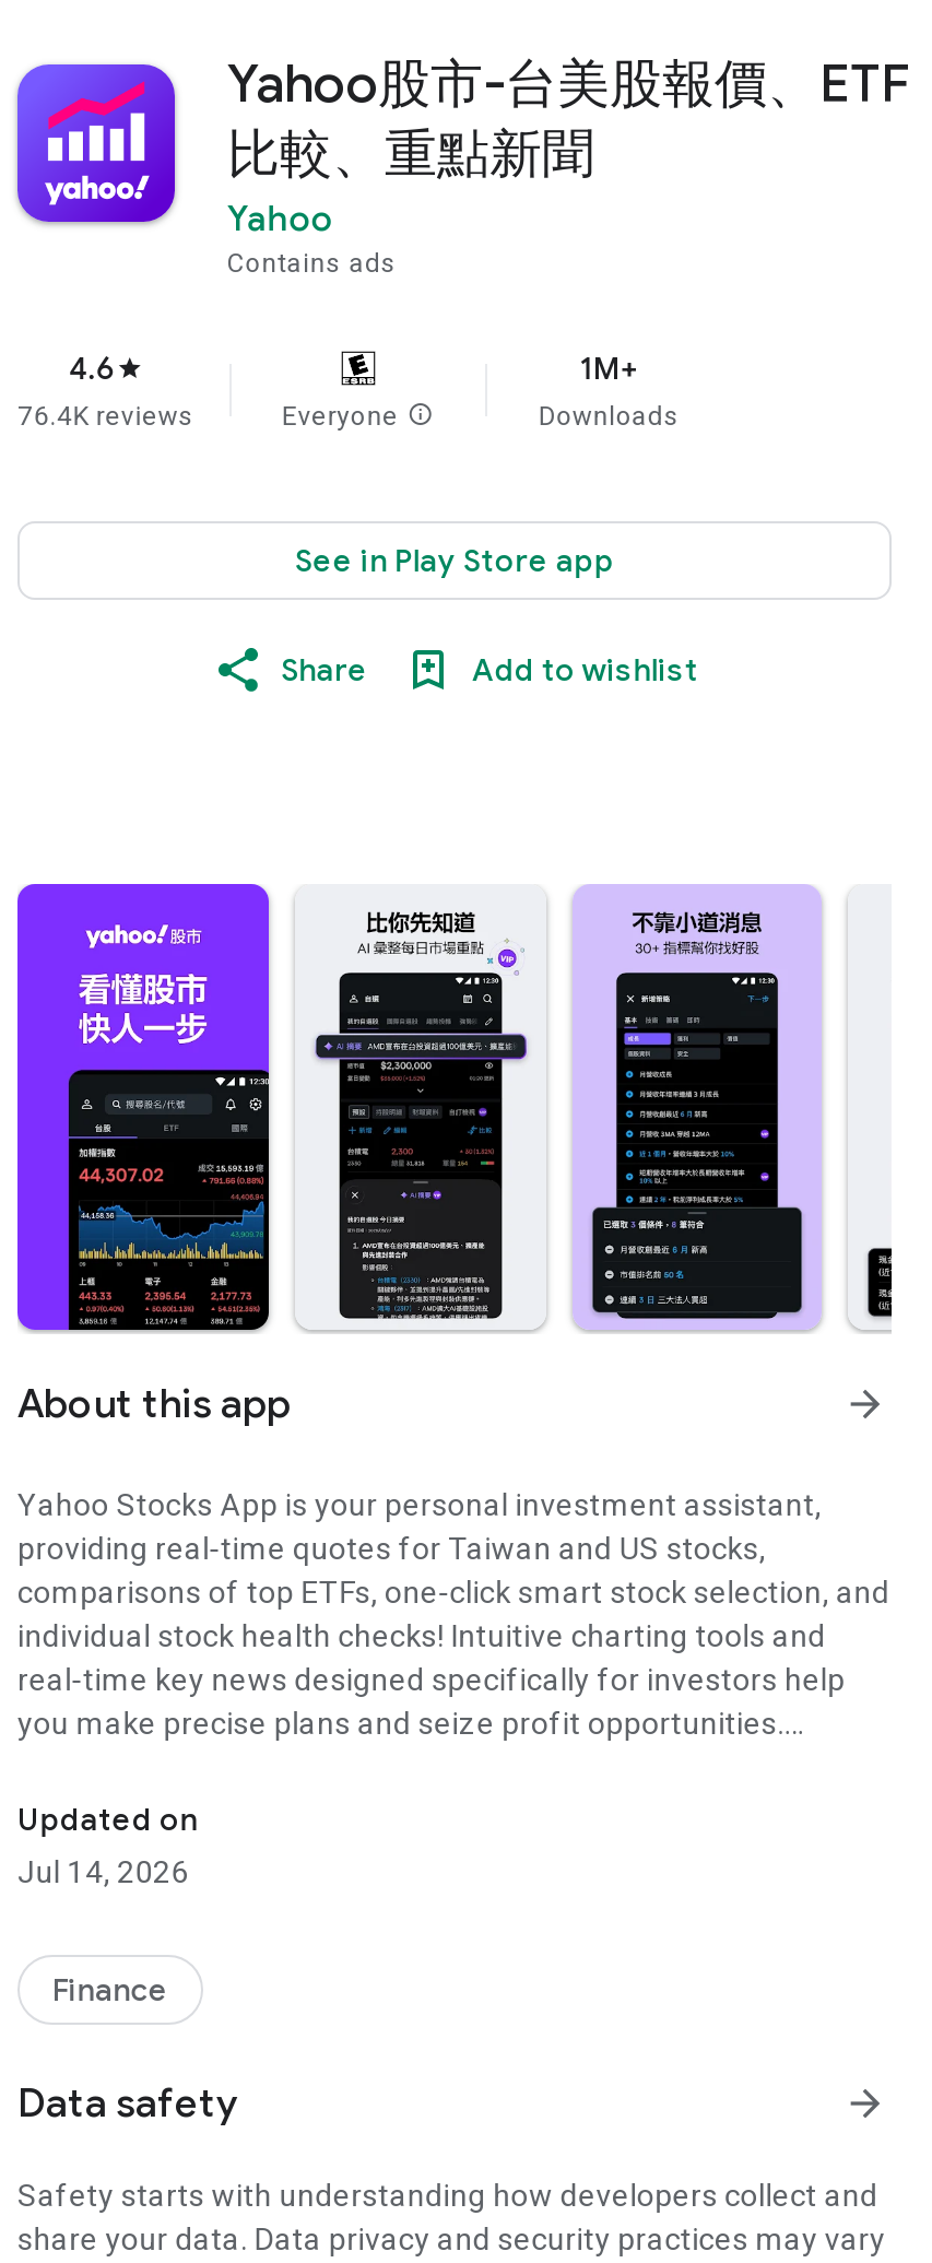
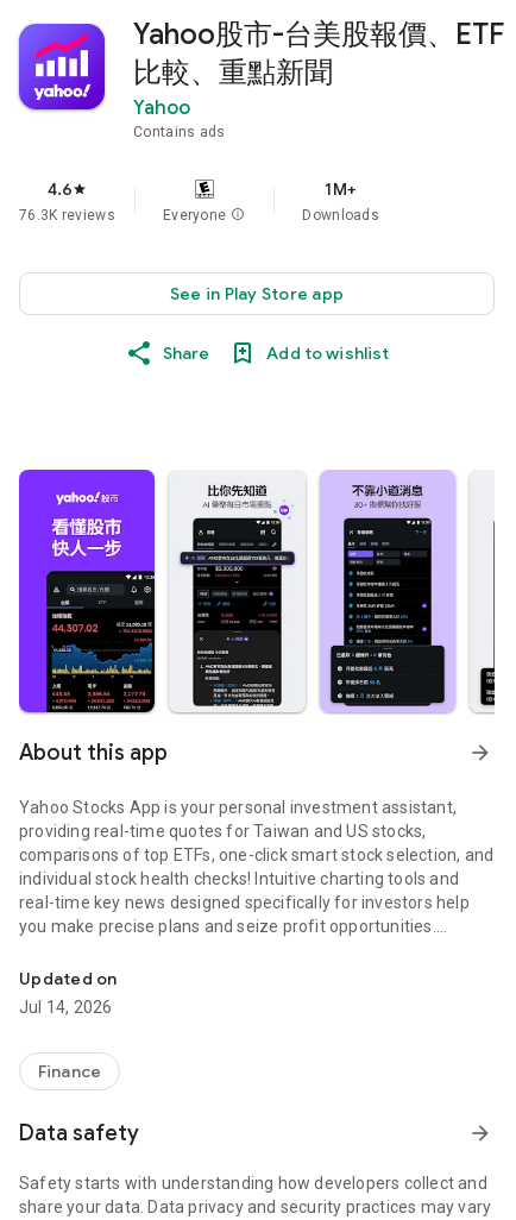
- 76.4K reviews
+ 76.3K reviews
